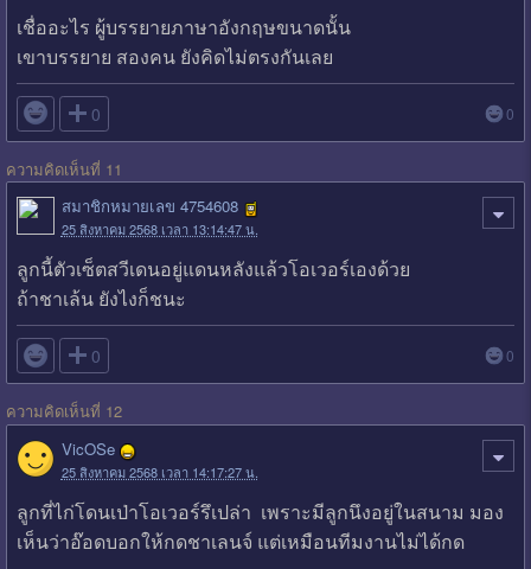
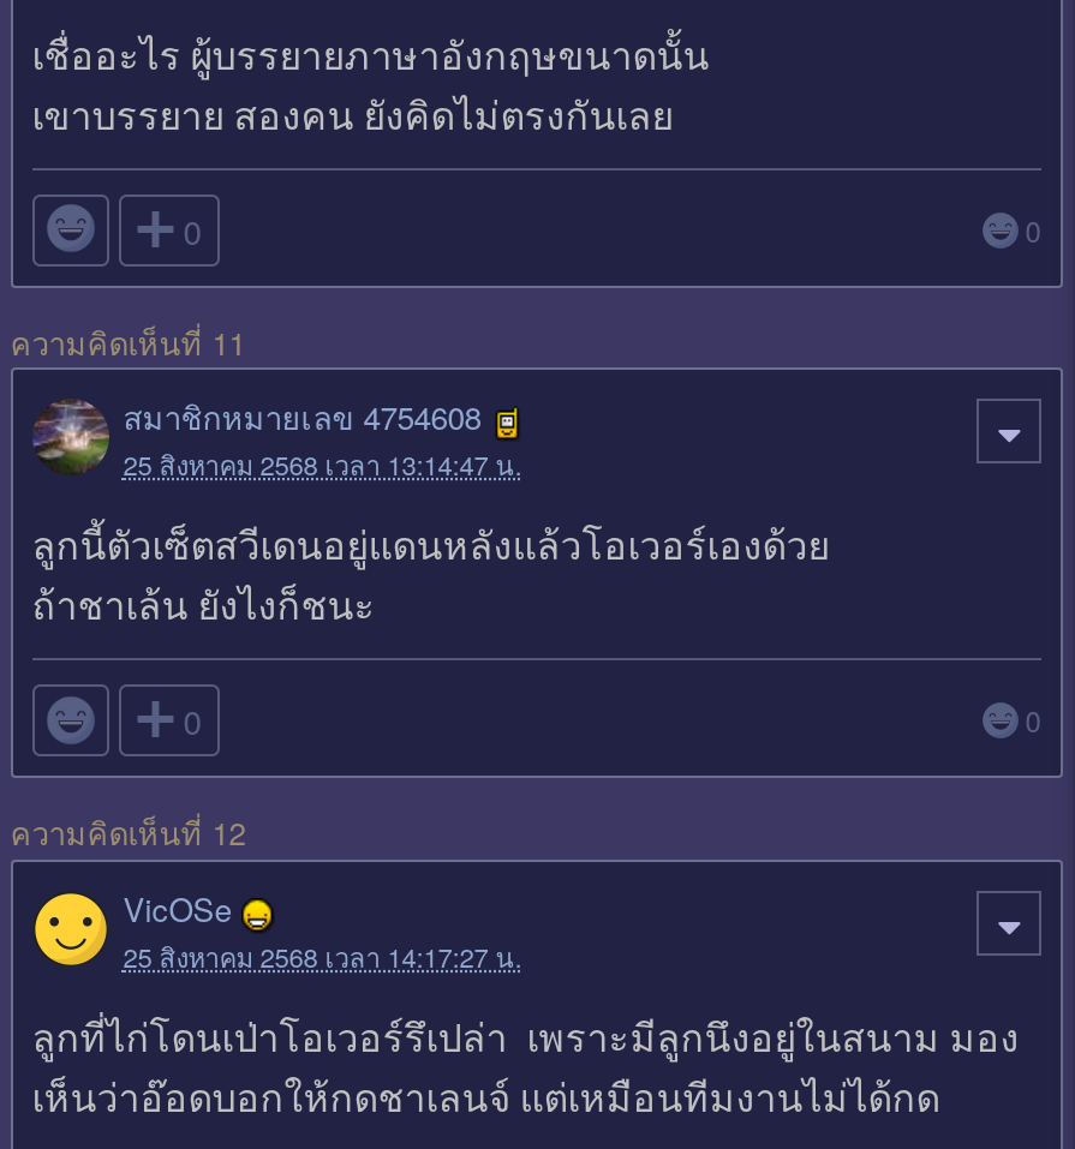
- [image]
+ [image]
